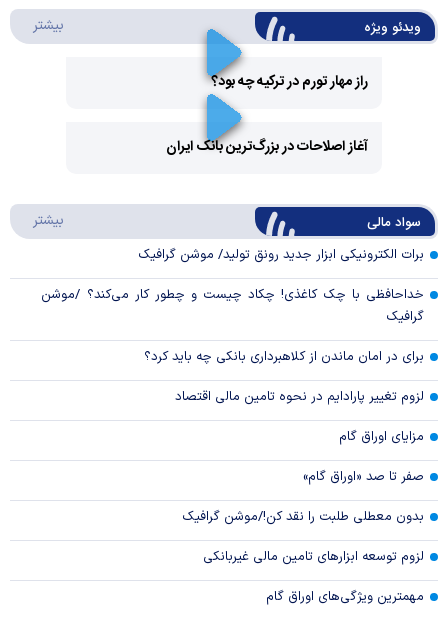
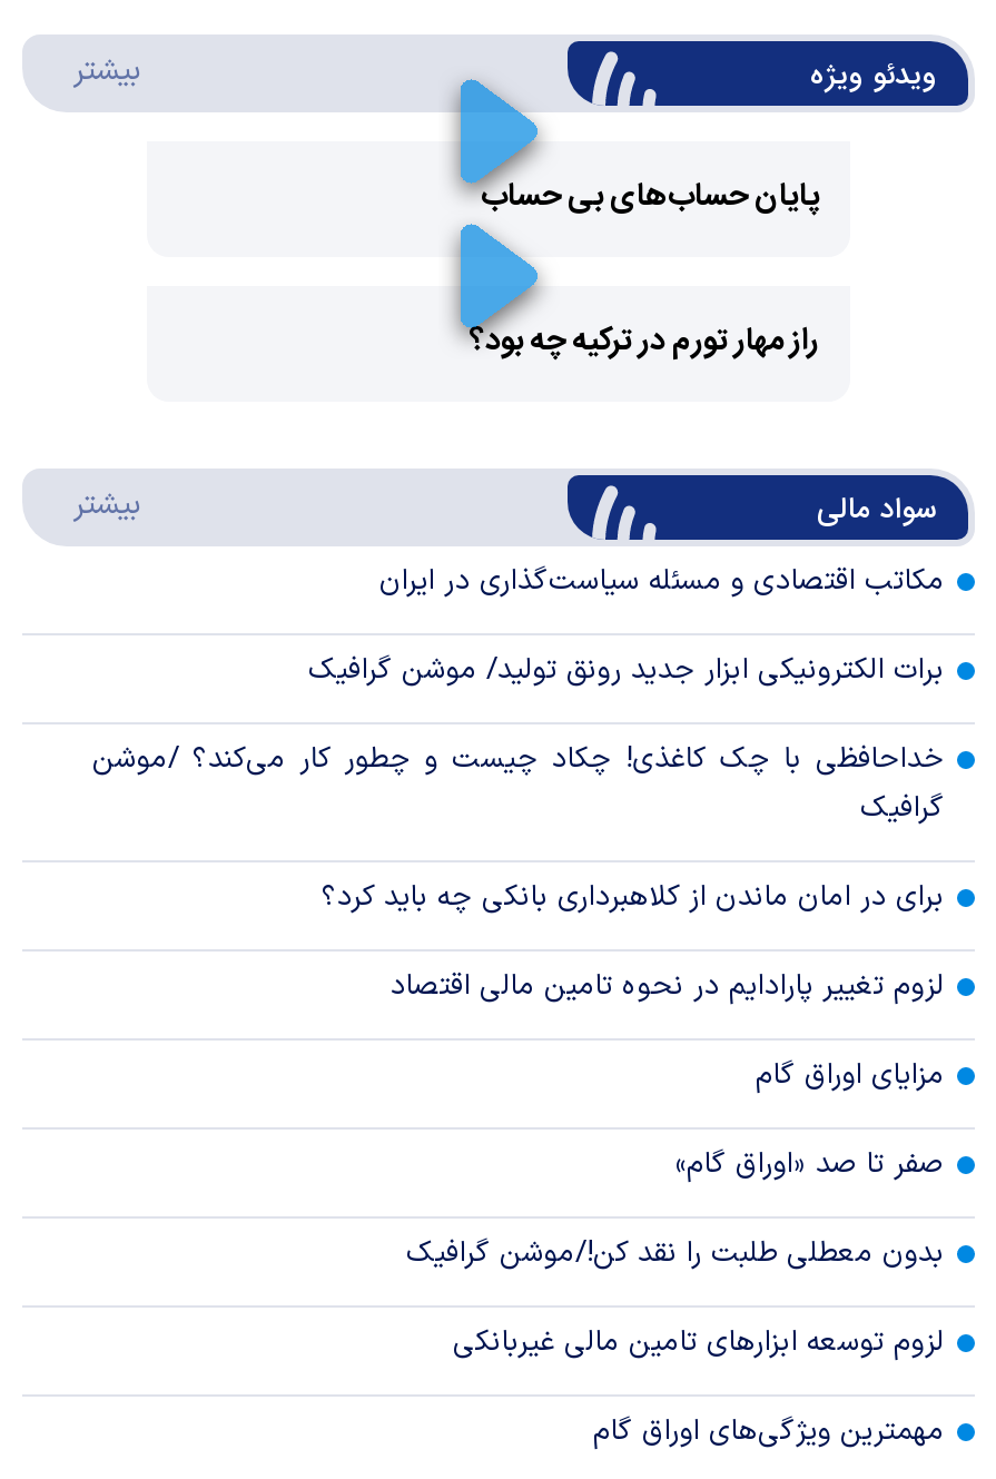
+ پایان حساب‌های بی حساب

moved down: راز مهار تورم در ترکیه چه بود؟

- آغاز اصلاحات در بزرگ‌ترین بانک ایران

+ مکاتب اقتصادی و مسئله سیاست‌گذاری در ایران
